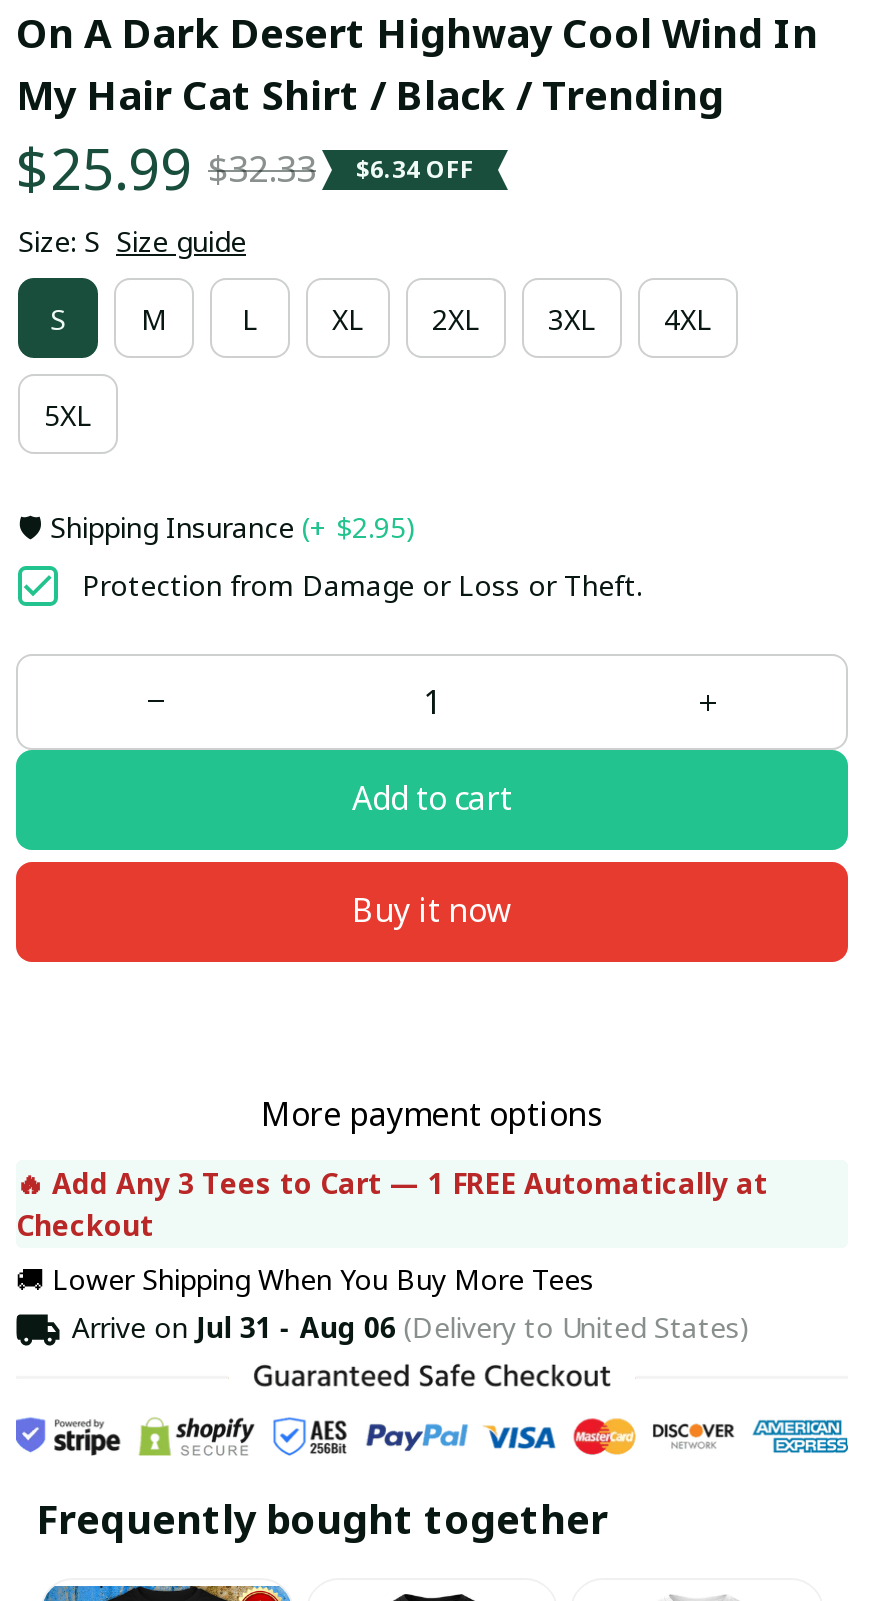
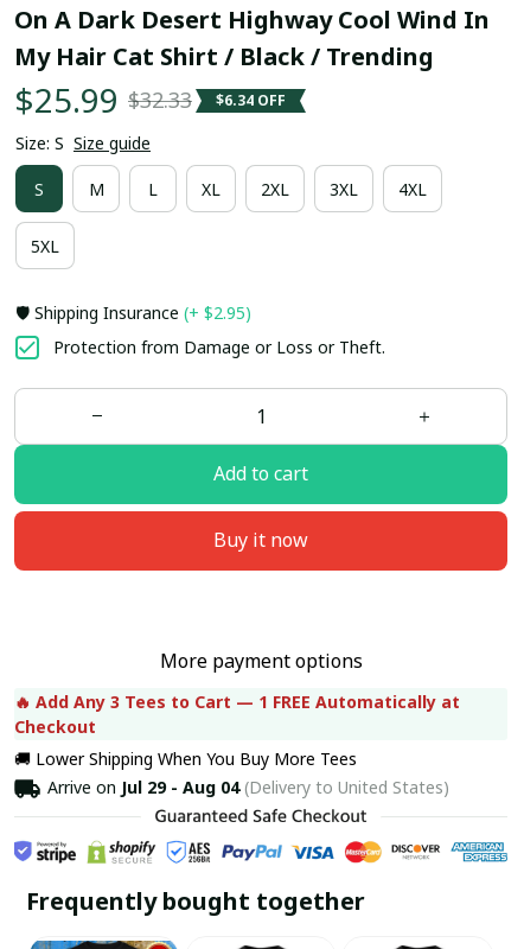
- Arrive on Jul 31 - Aug 06 (Delivery to United States)
+ Arrive on Jul 29 - Aug 04 (Delivery to United States)
